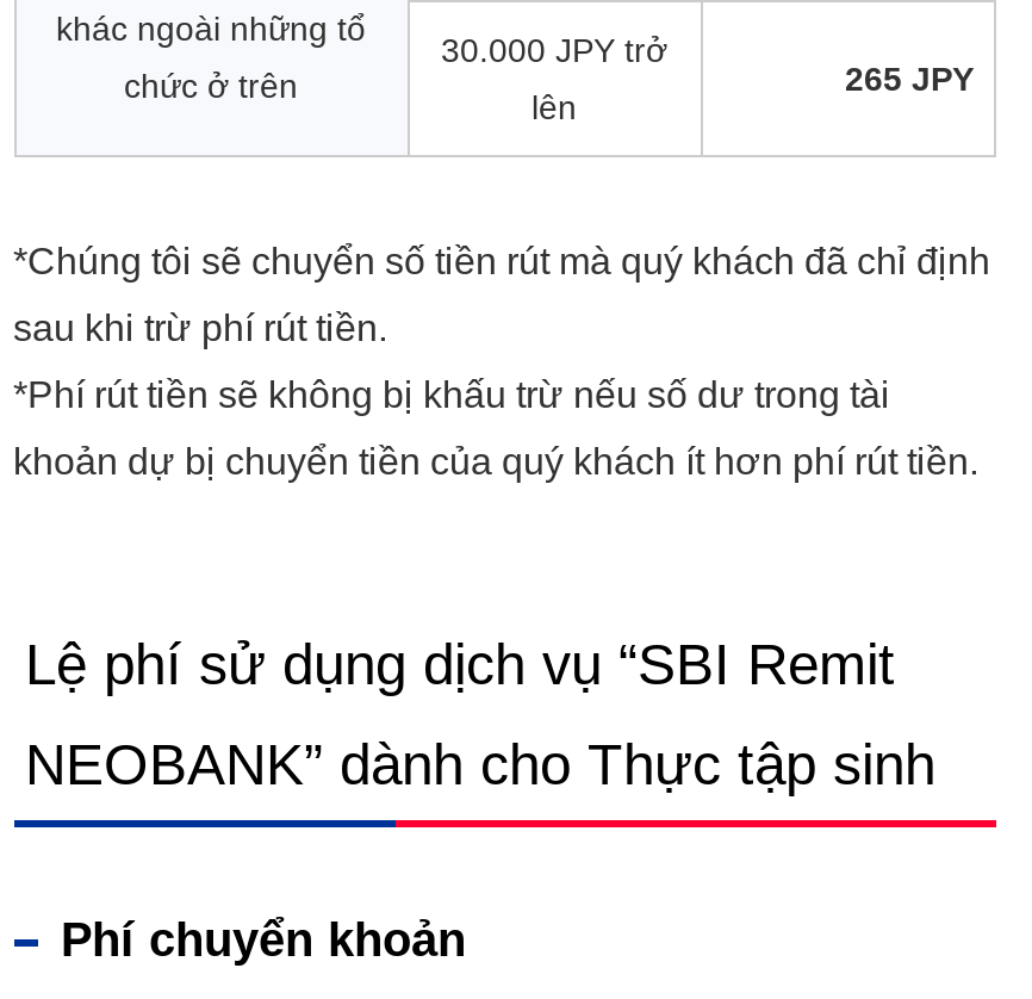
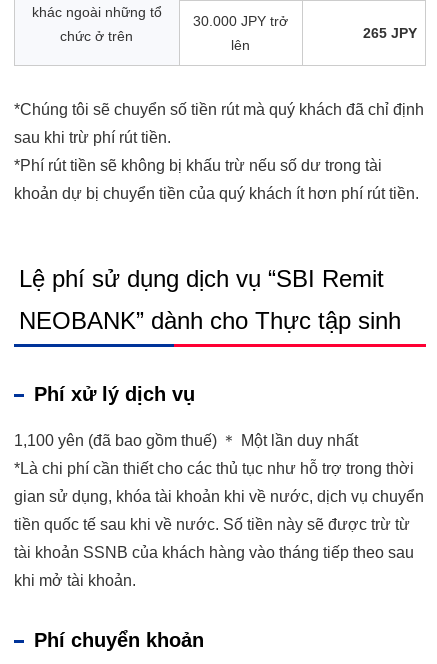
+ Phí xử lý dịch vụ
+ 1,100 yên (đã bao gồm thuế) ＊ Một lần duy nhất
+ *Là chi phí cần thiết cho các thủ tục như hỗ trợ trong thời
+ gian sử dụng, khóa tài khoản khi về nước, dịch vụ chuyển
+ tiền quốc tế sau khi về nước. Số tiền này sẽ được trừ từ
+ tài khoản SSNB của khách hàng vào tháng tiếp theo sau
+ khi mở tài khoản.
